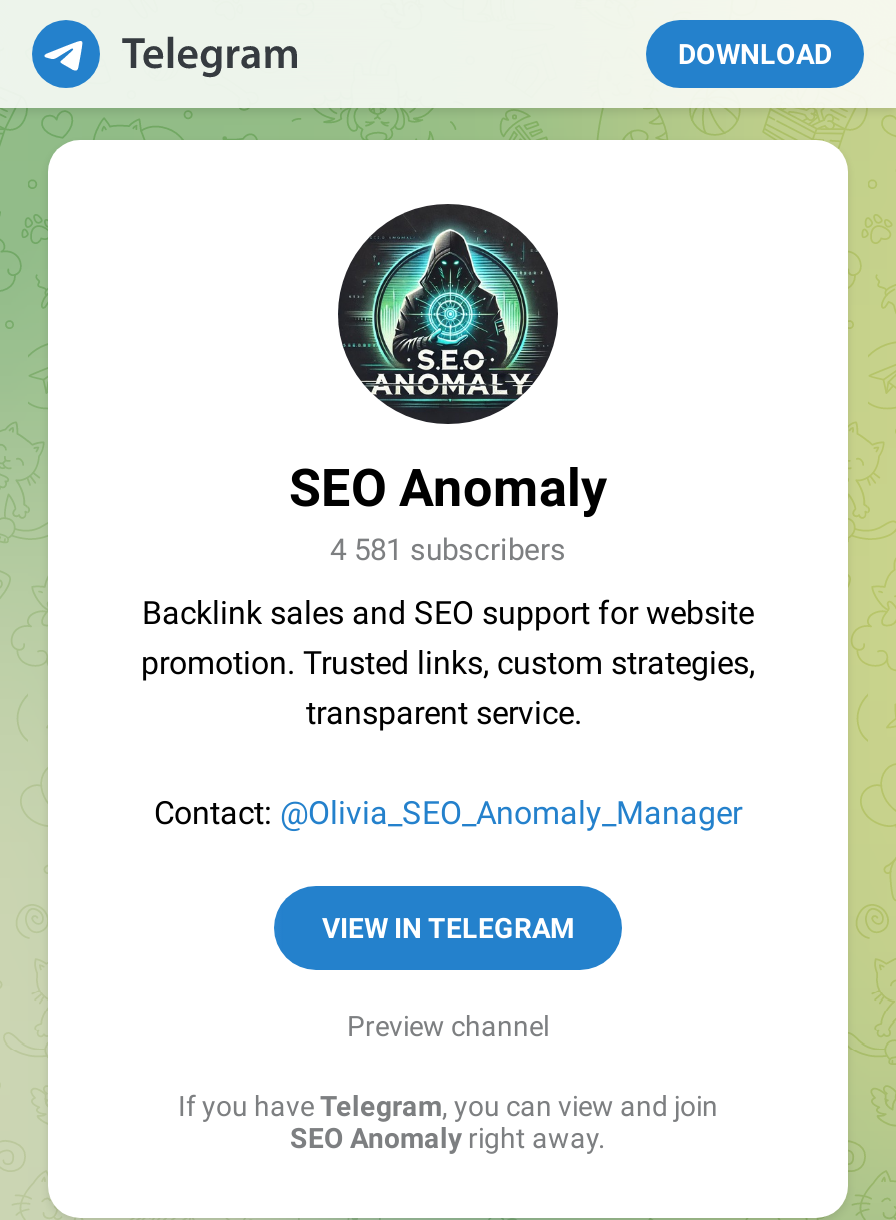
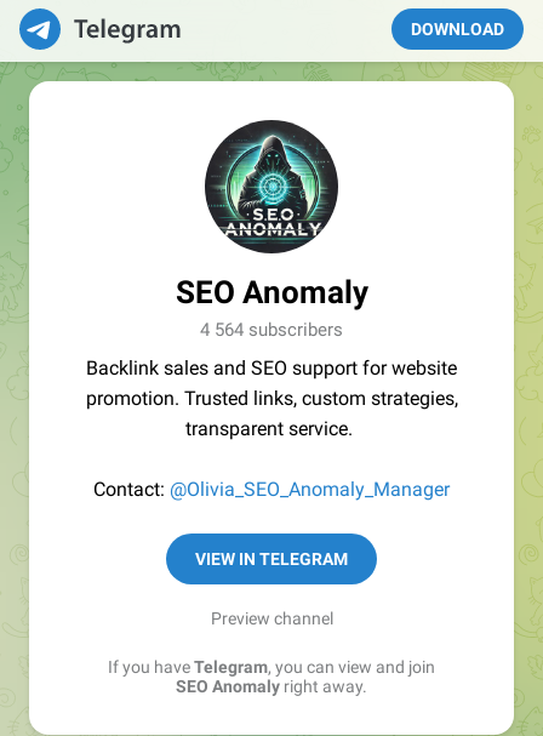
- 4 581 subscribers
+ 4 564 subscribers
